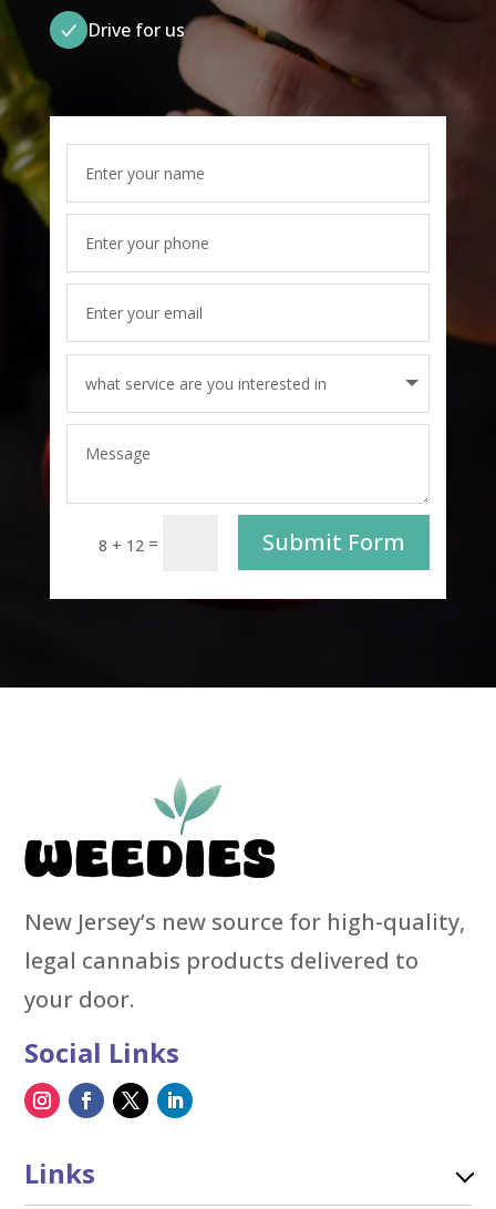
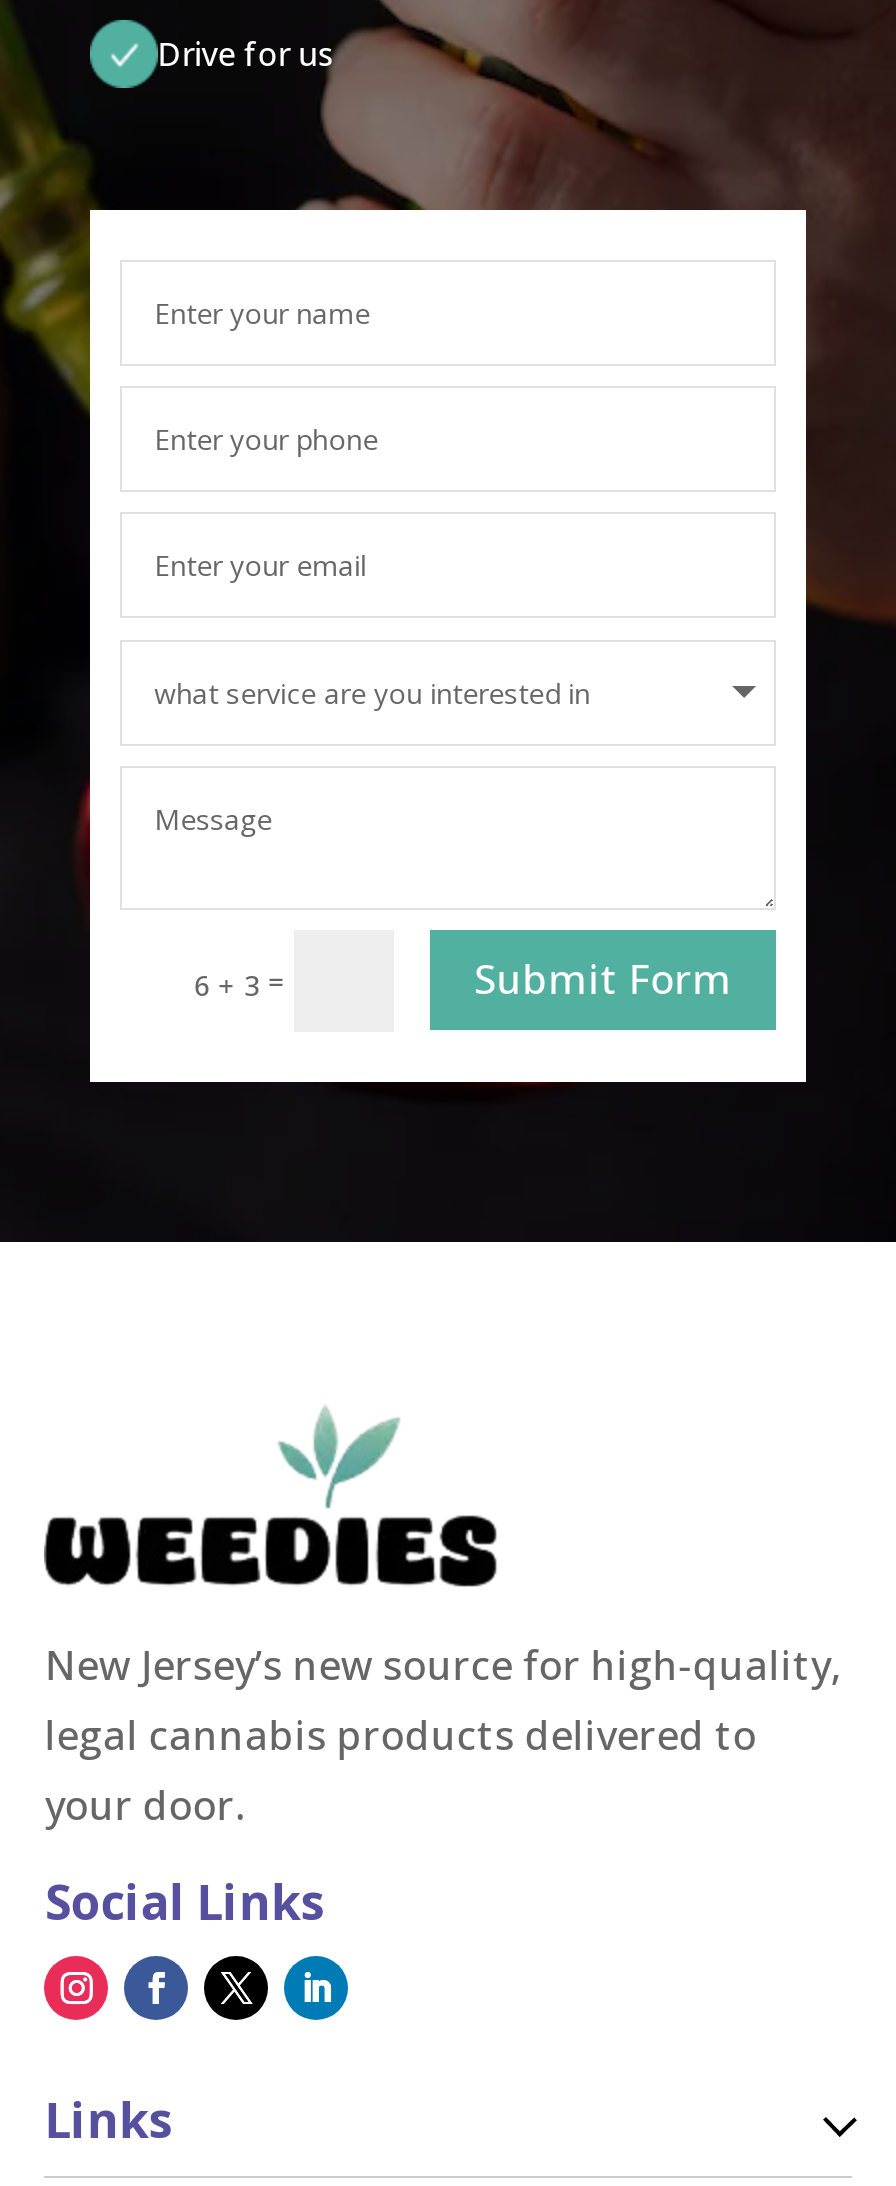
- 8 + 12 =
+ 6 + 3 =
